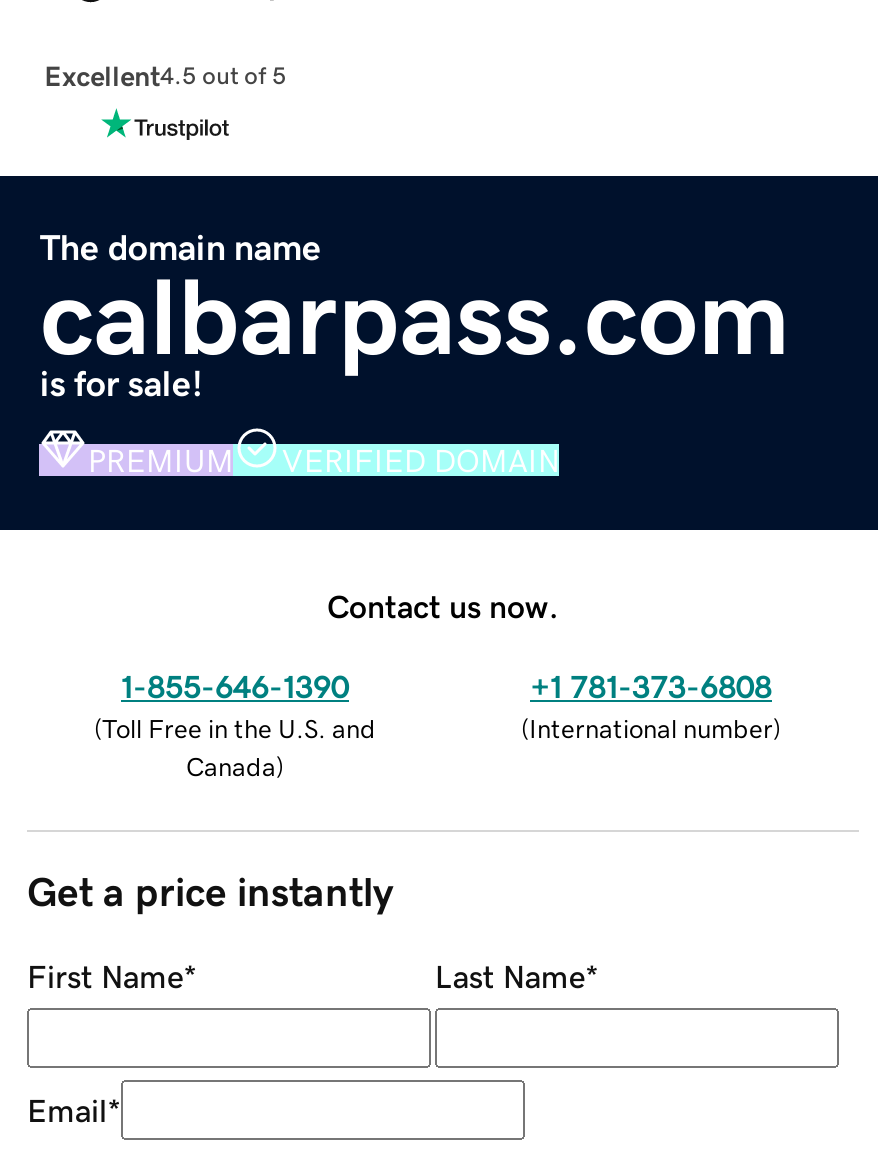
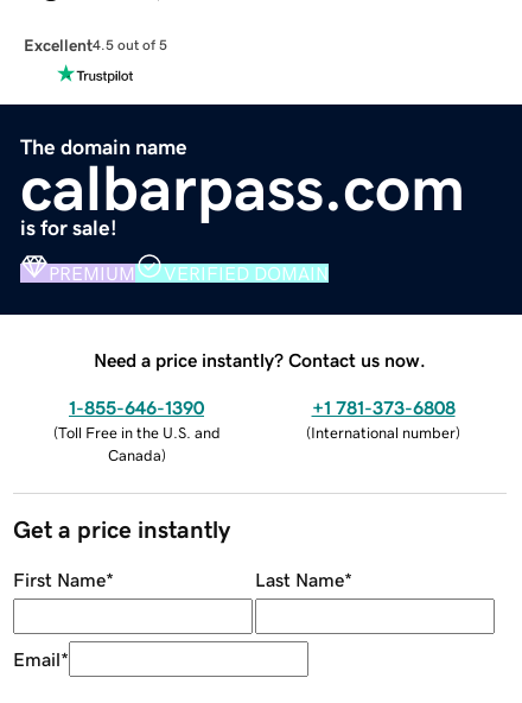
- Contact us now.
+ Need a price instantly? Contact us now.
